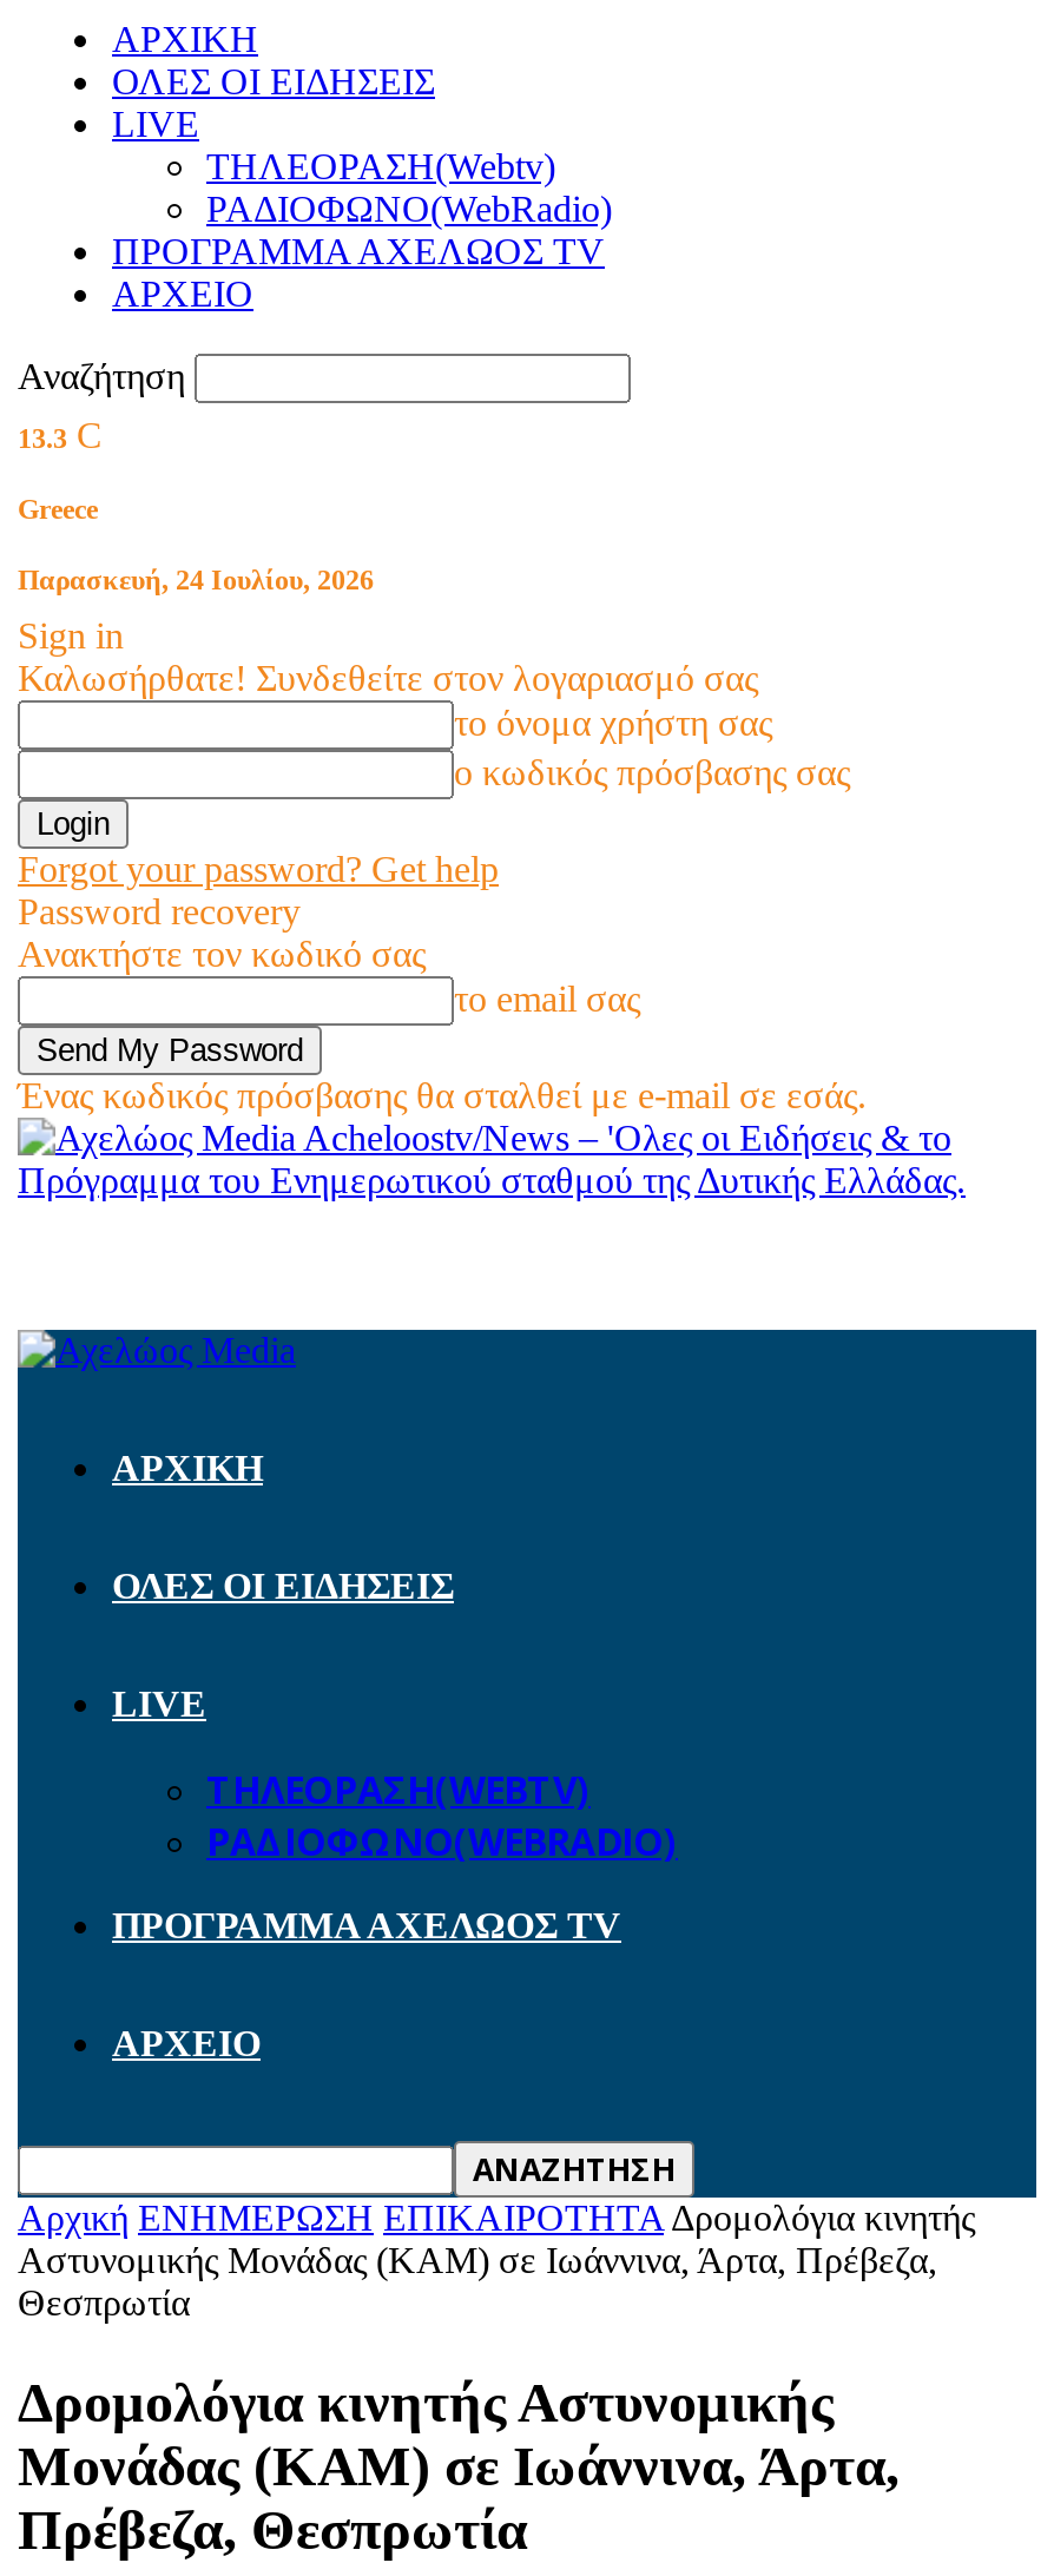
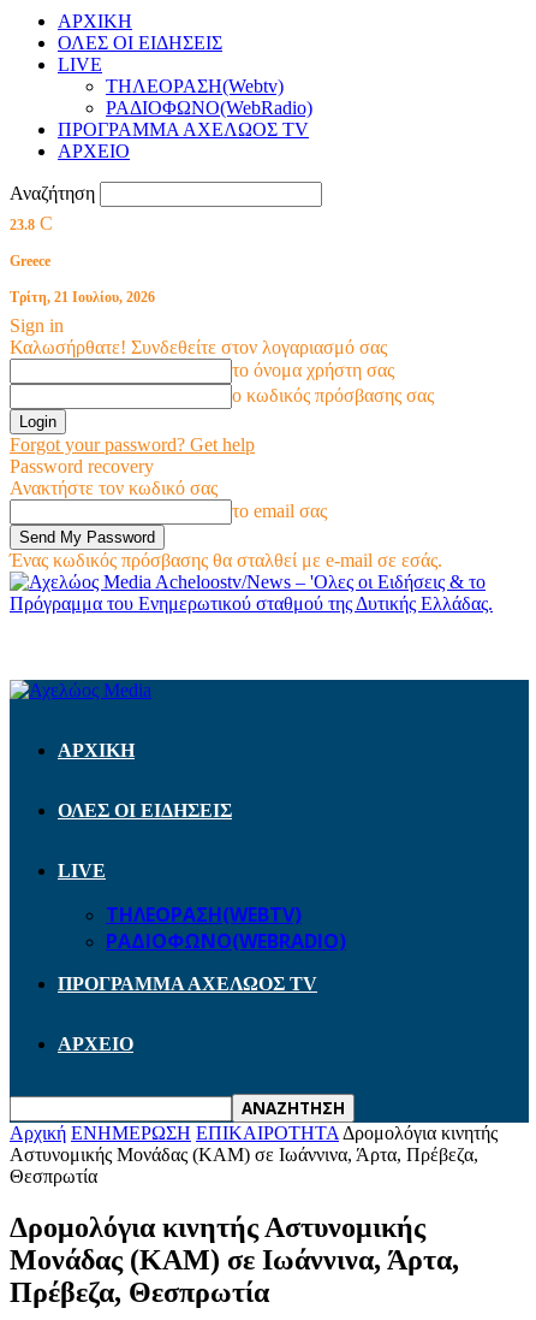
- 13.3 C
+ 23.8 C

- Παρασκευή, 24 Ιουλίου, 2026
+ Τρίτη, 21 Ιουλίου, 2026
